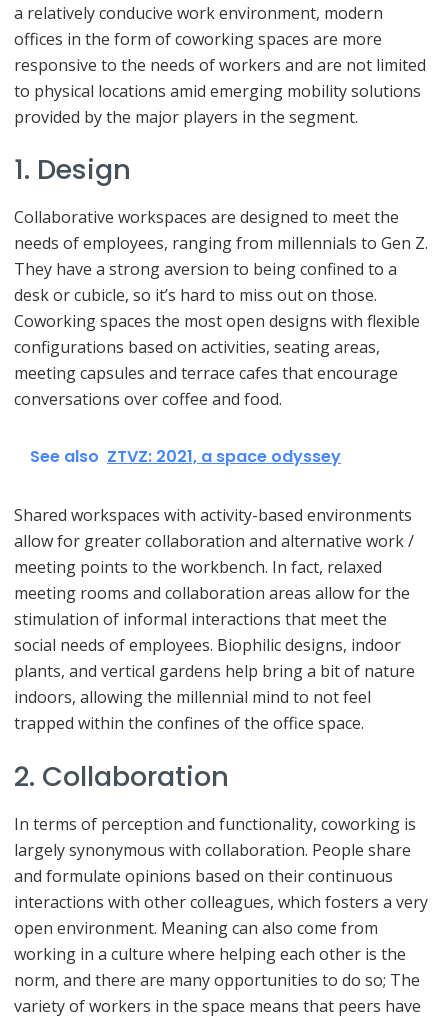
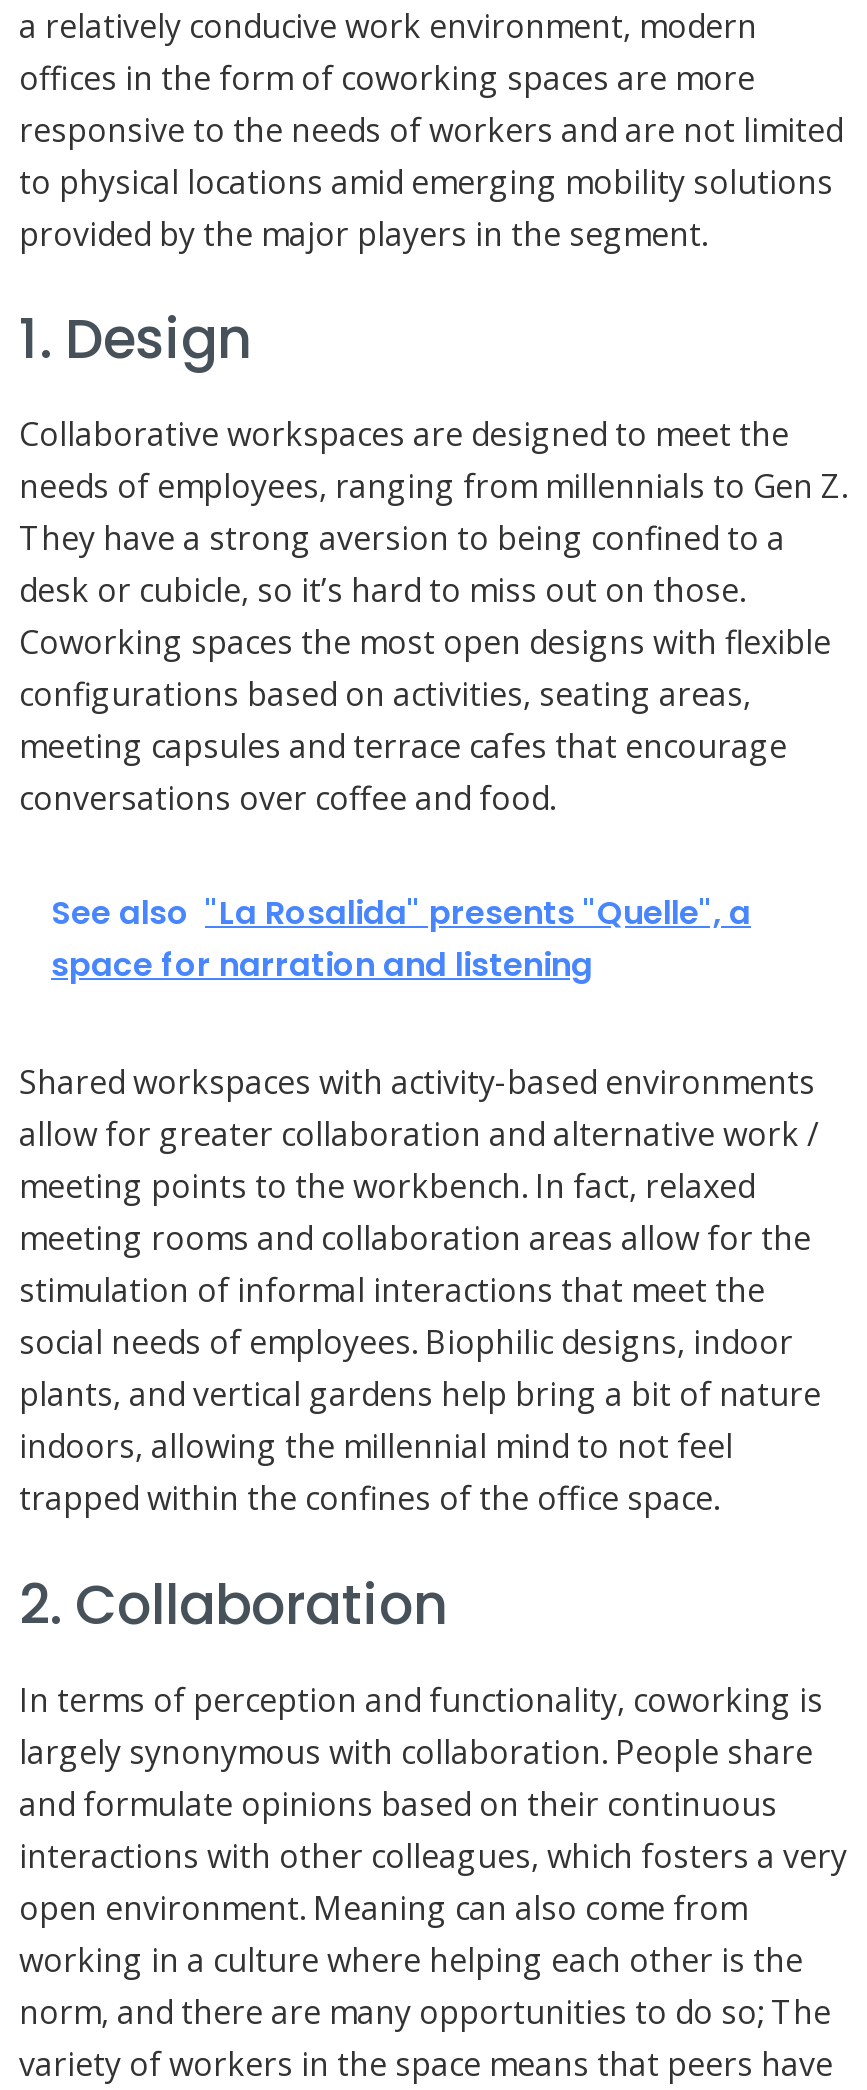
- See also ZTVZ: 2021, a space odyssey
+ See also "La Rosalida" presents "Quelle", a
+ space for narration and listening
